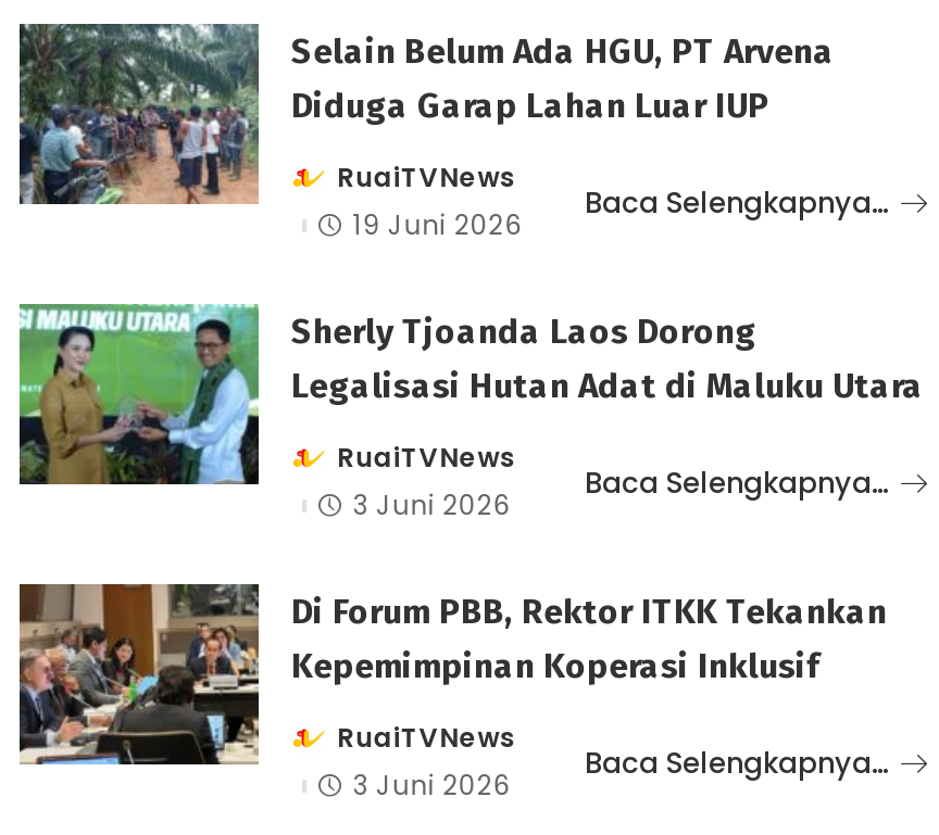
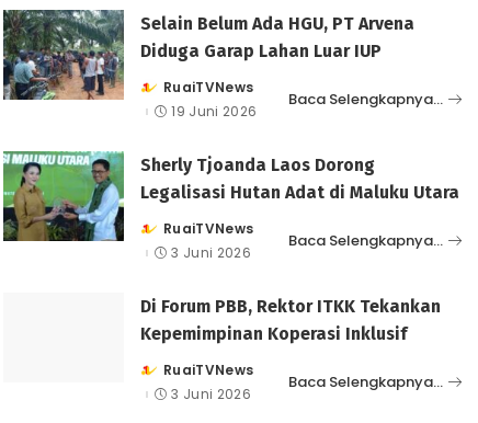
- [image]
